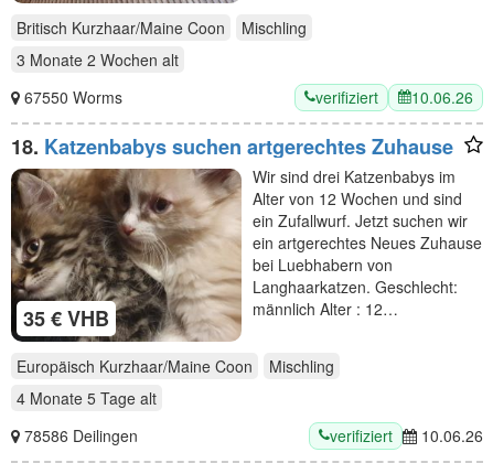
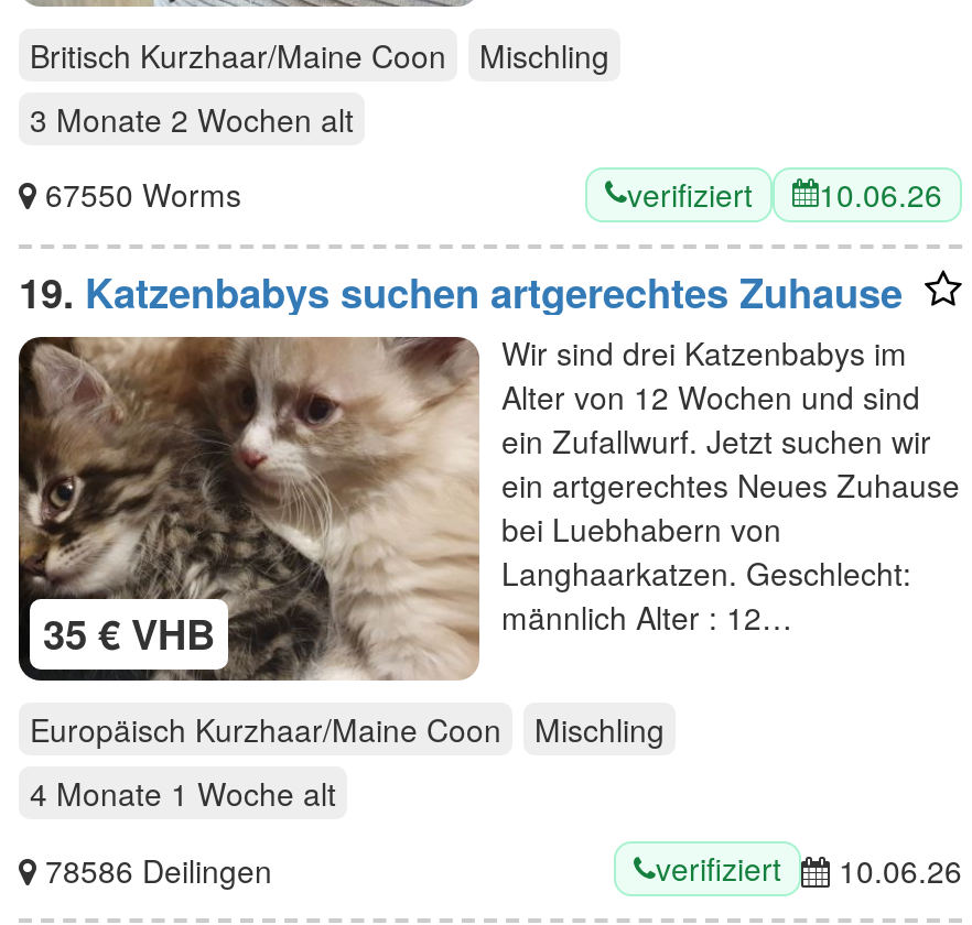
- 18. Katzenbabys suchen artgerechtes Zuhause
+ 19. Katzenbabys suchen artgerechtes Zuhause

- 4 Monate 5 Tage alt
+ 4 Monate 1 Woche alt
